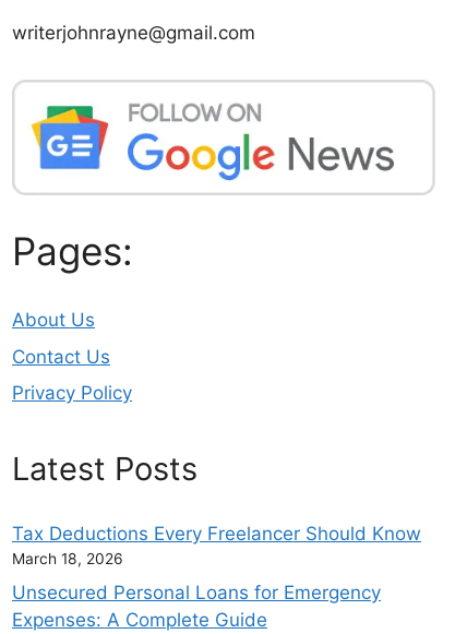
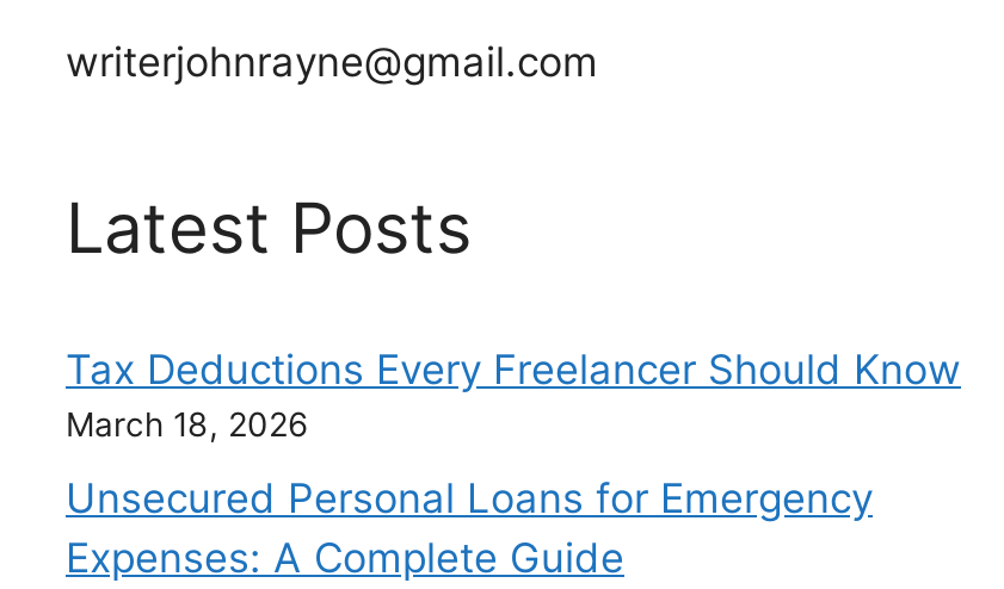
- [image]
- Pages:
- About Us
- Contact Us
- Privacy Policy
